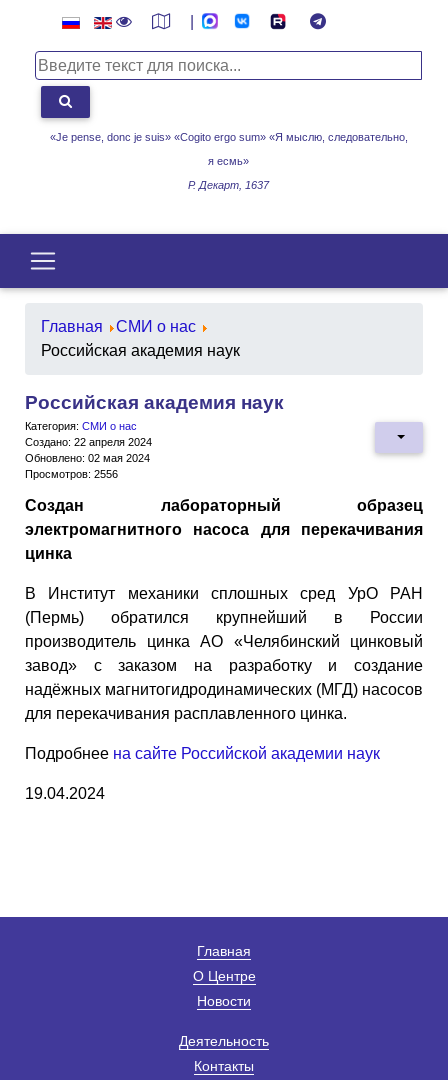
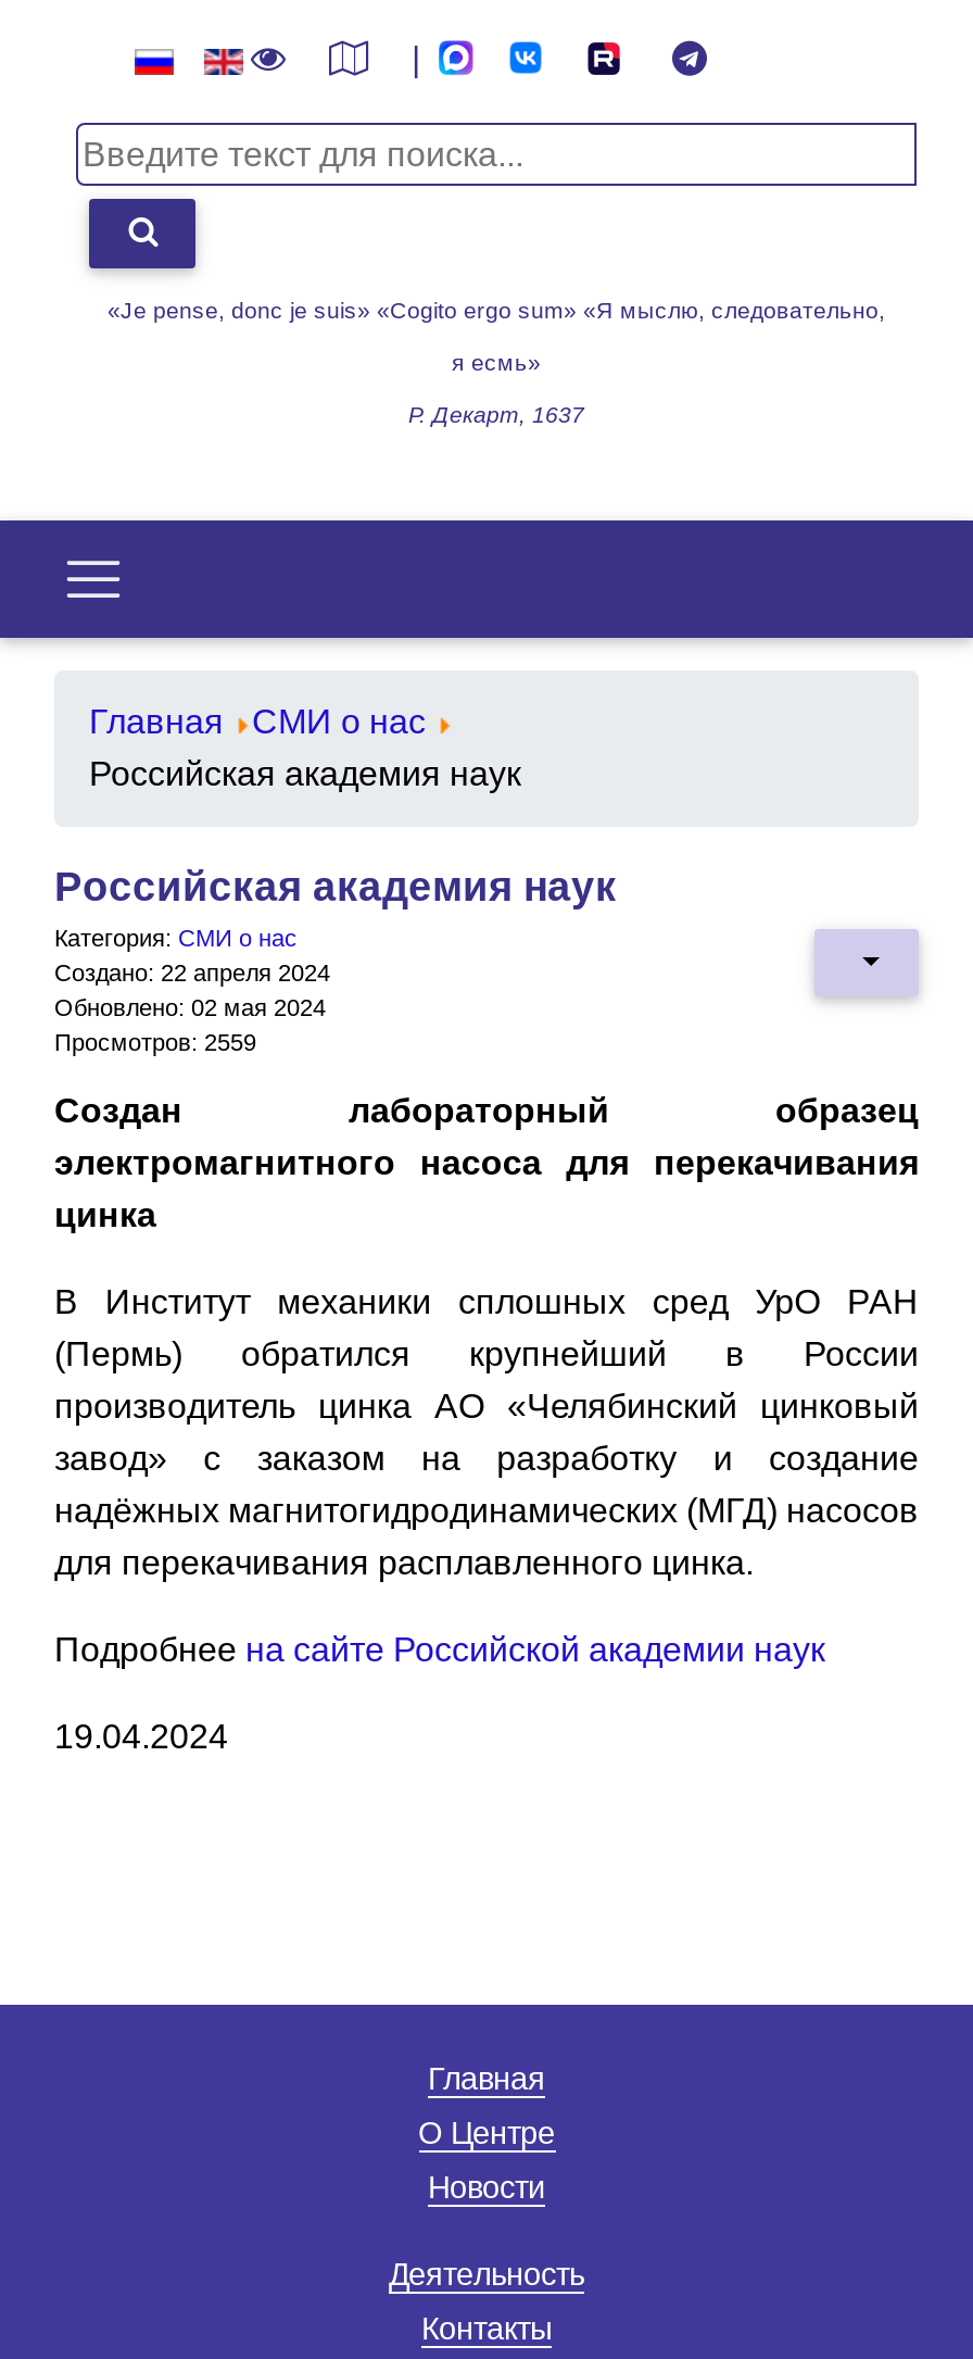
- Просмотров: 2556
+ Просмотров: 2559
